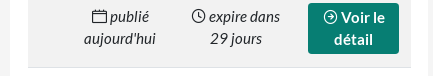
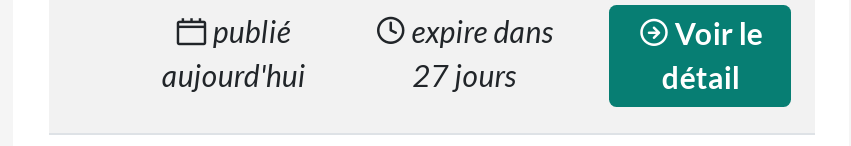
- 29 jours
+ 27 jours
